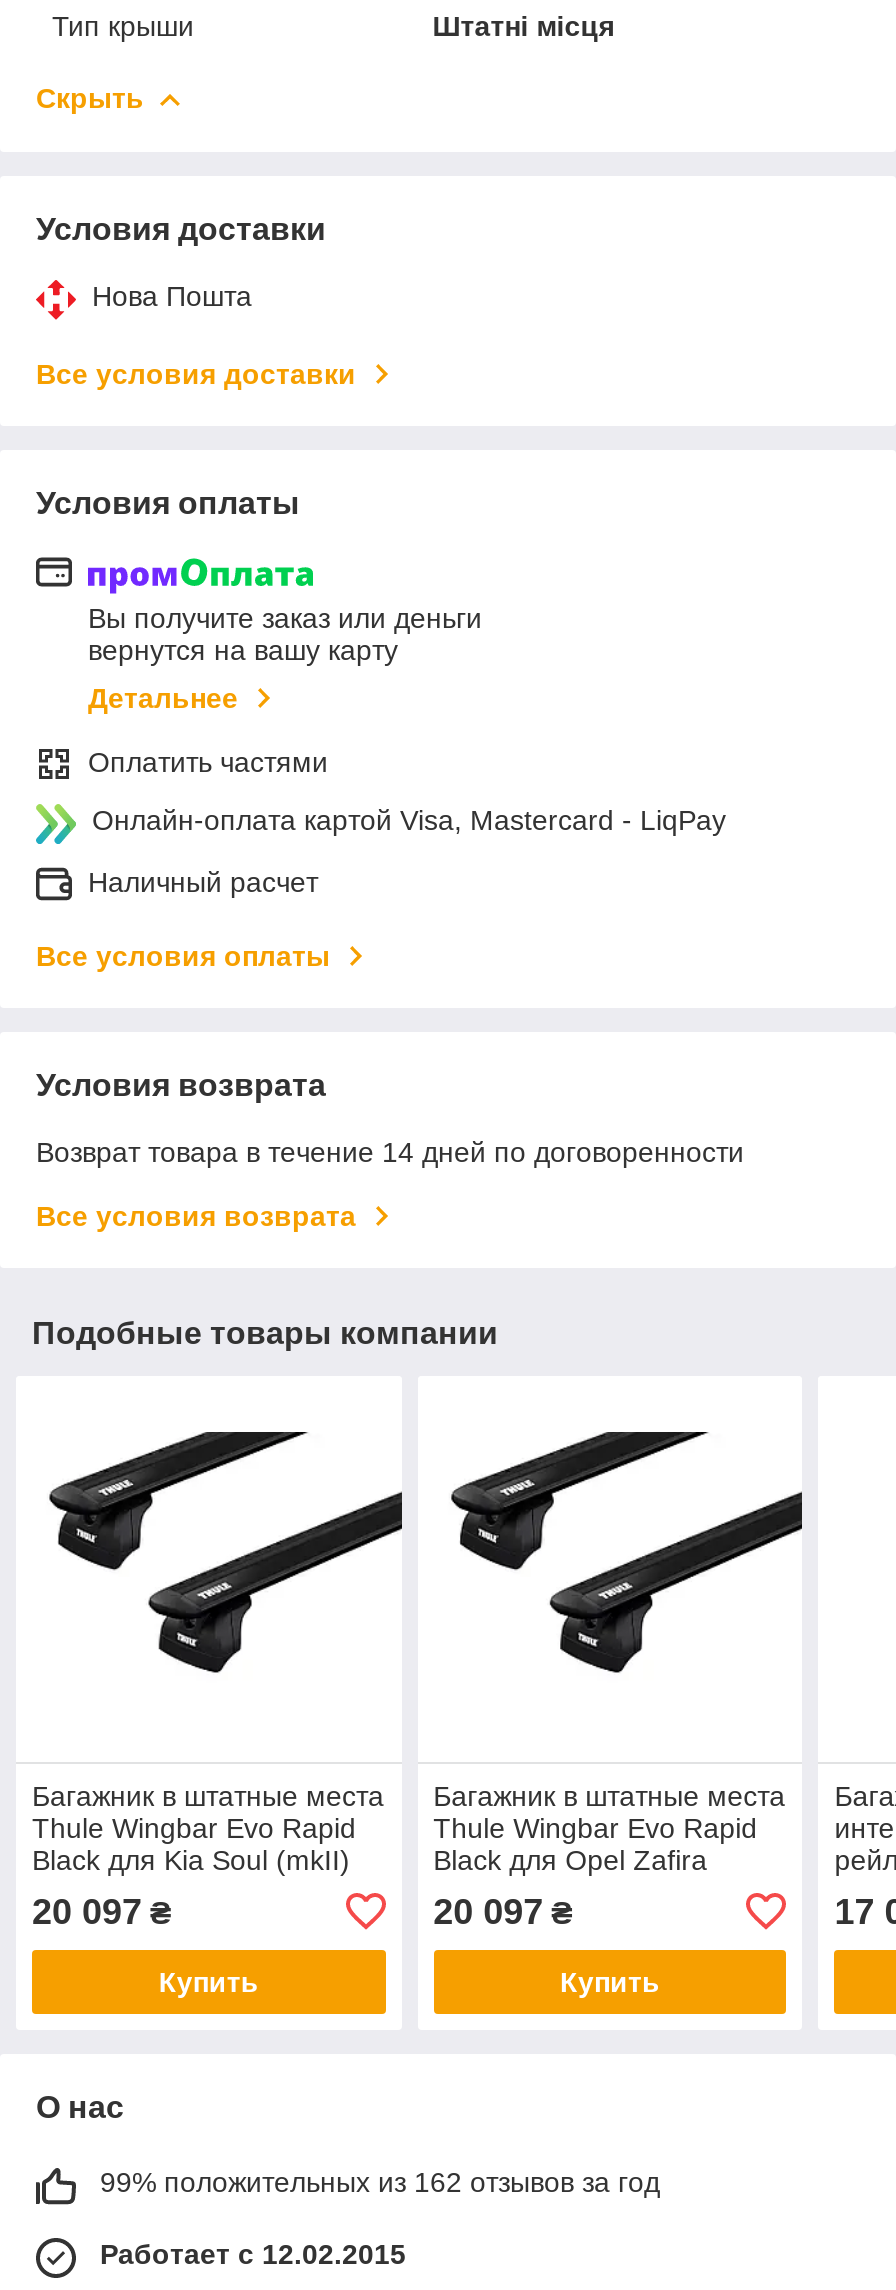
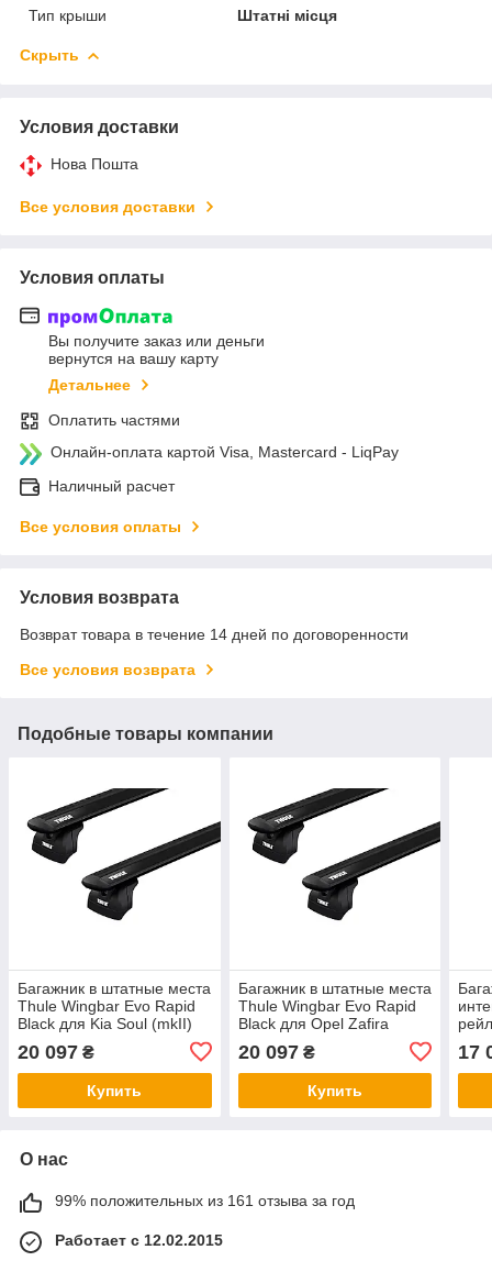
- 99% положительных из 162 отзывов за год
+ 99% положительных из 161 отзыва за год
